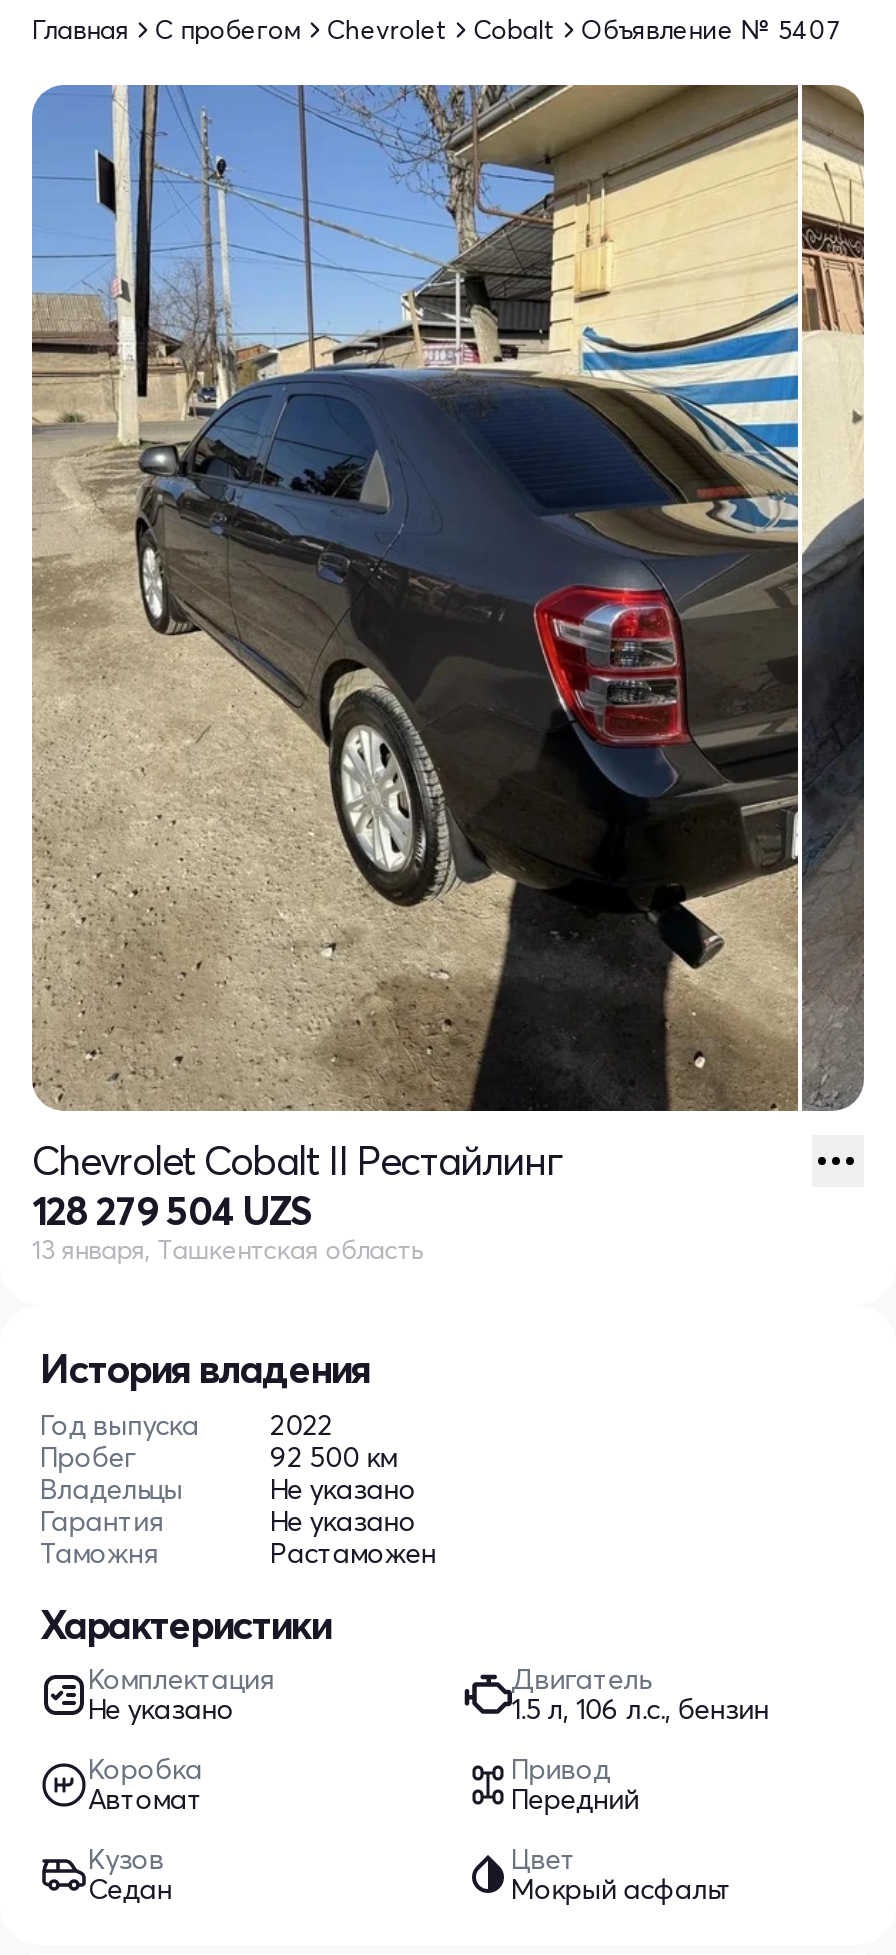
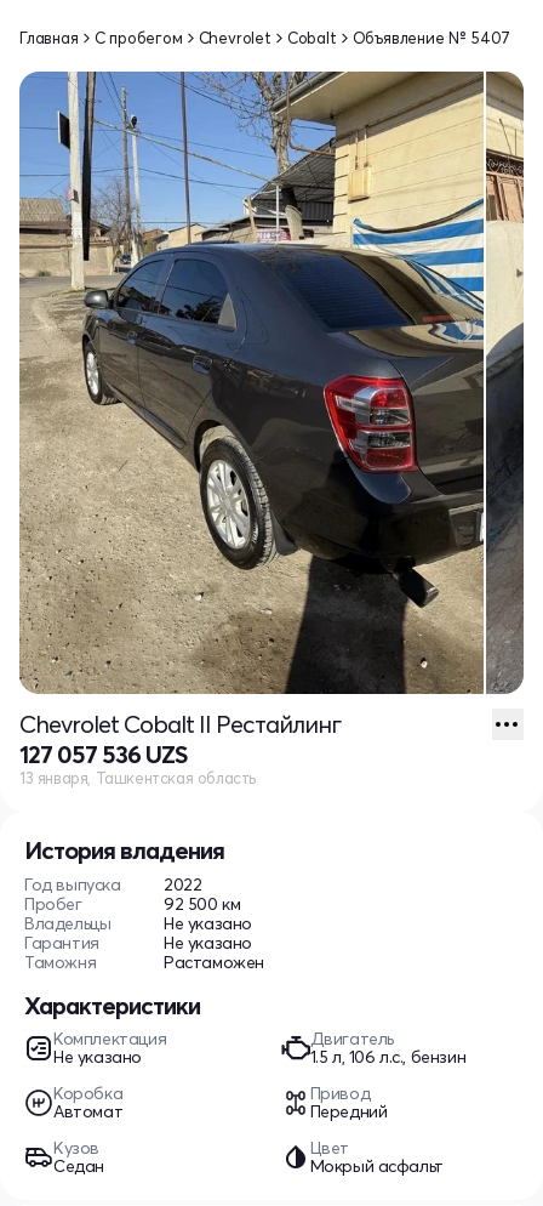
- 128 279 504 UZS
+ 127 057 536 UZS
